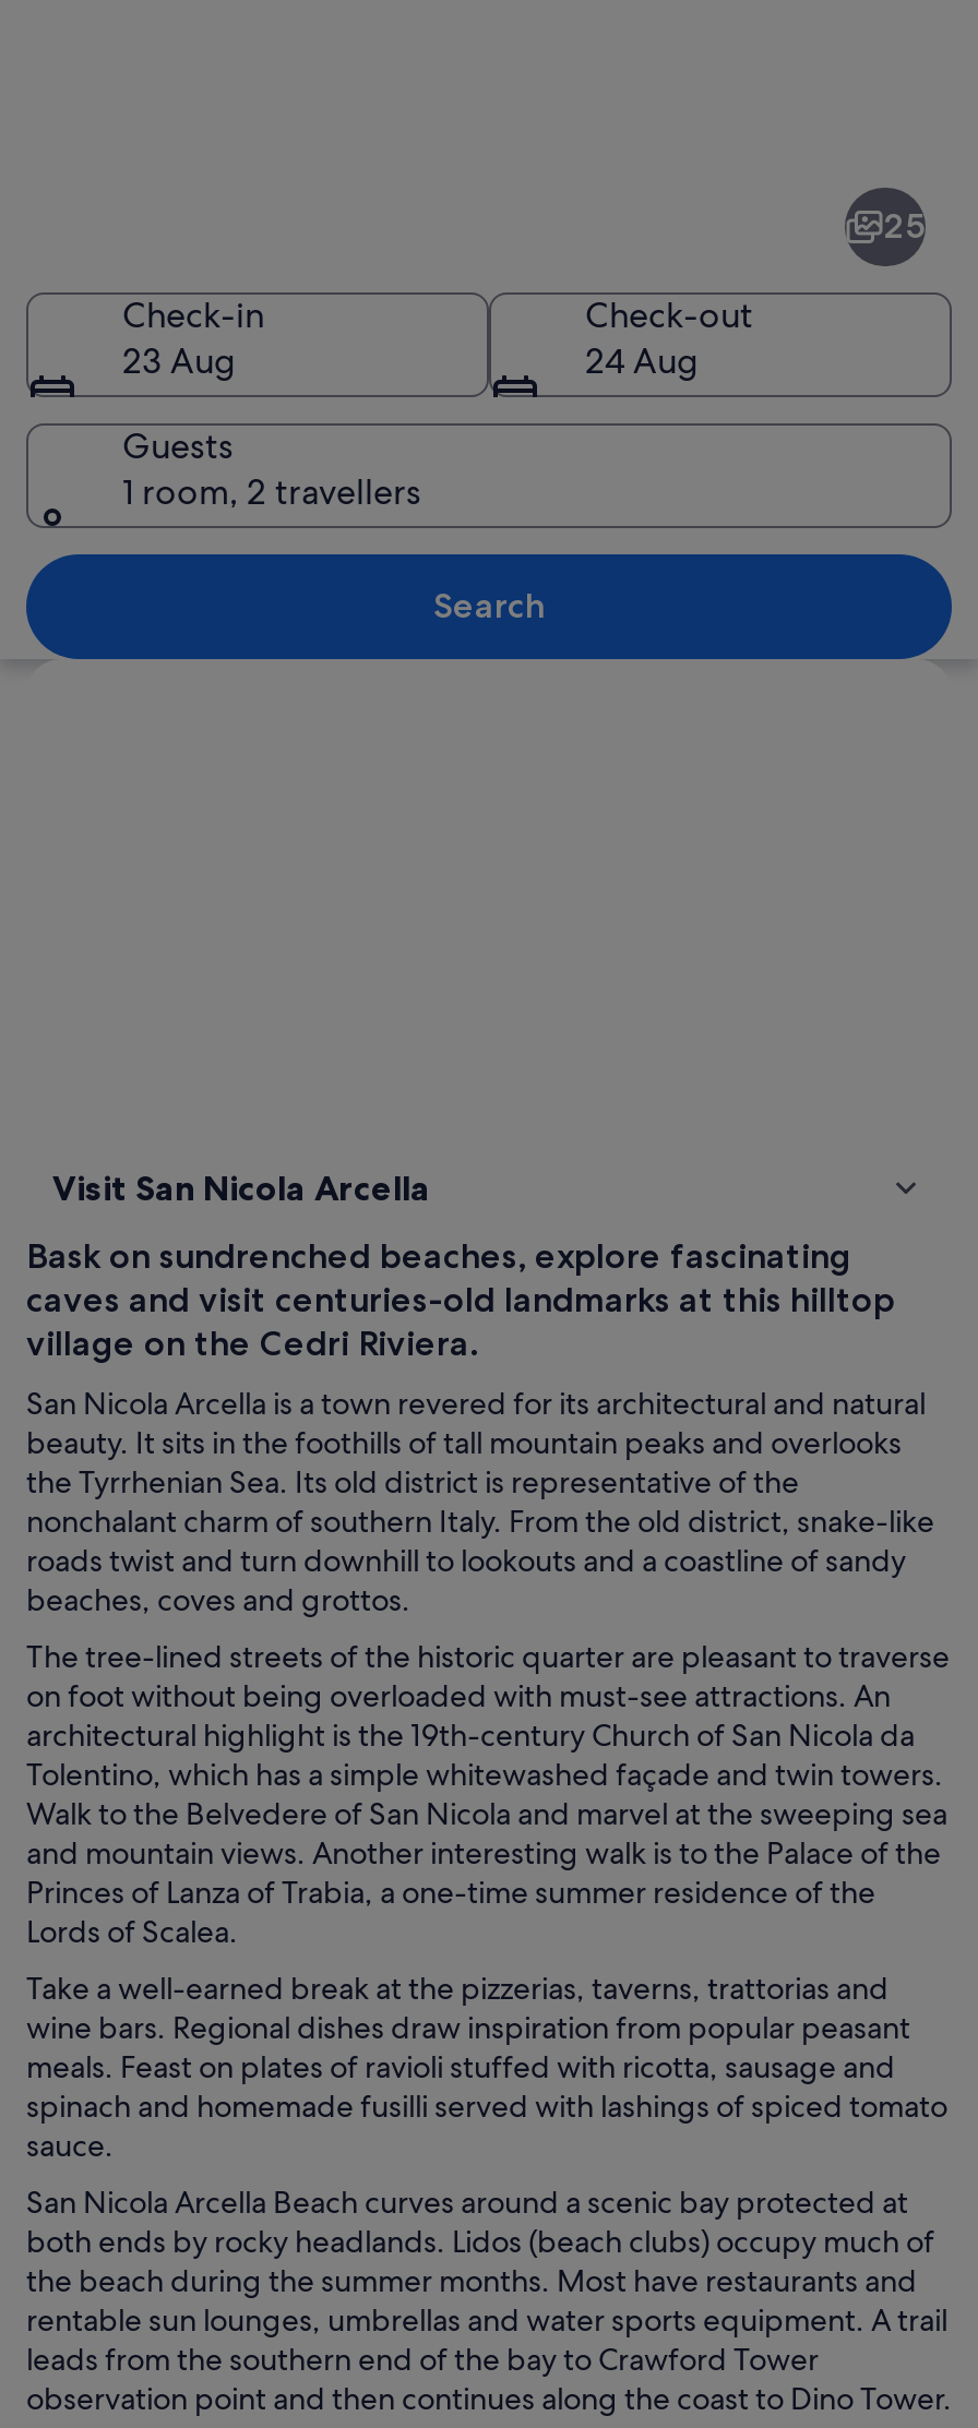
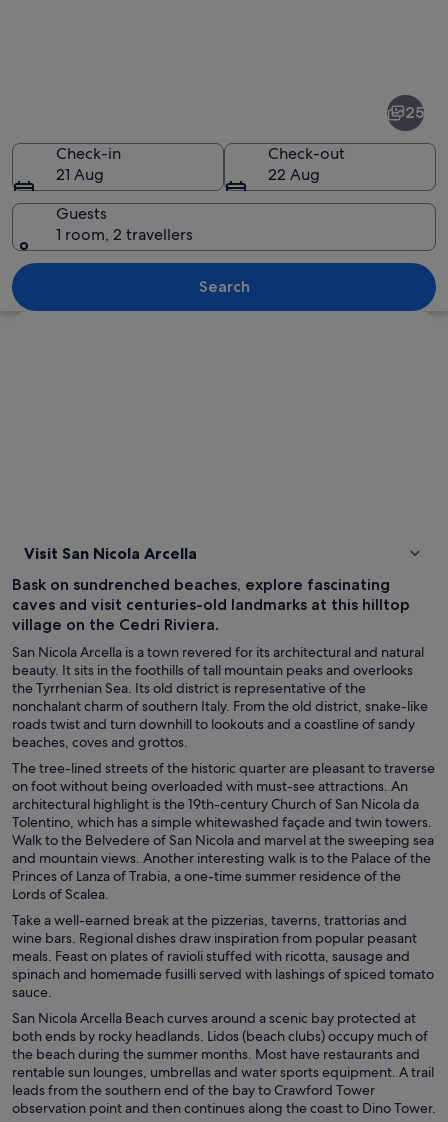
- 23 Aug
+ 21 Aug

- 24 Aug
+ 22 Aug
